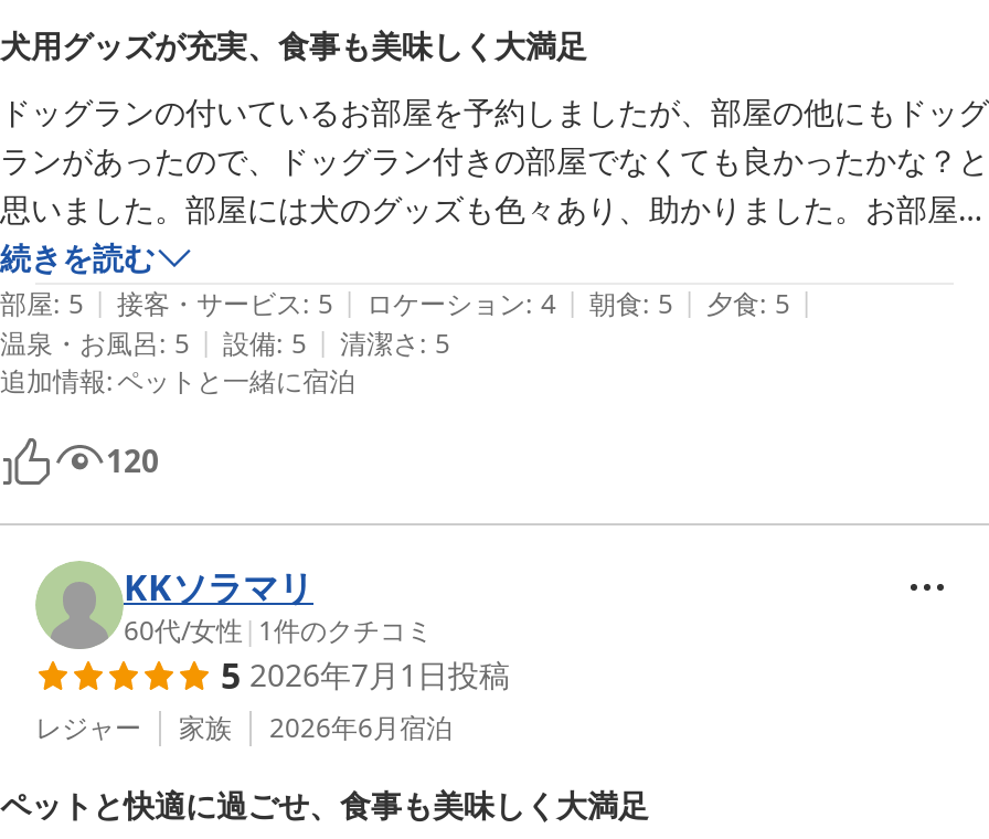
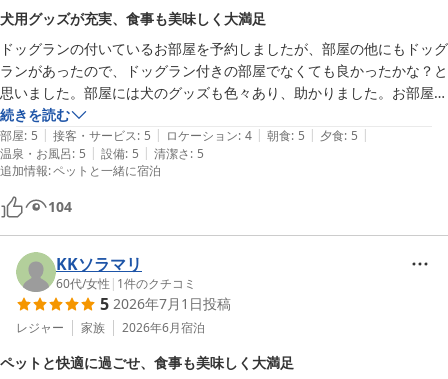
- 120
+ 104
